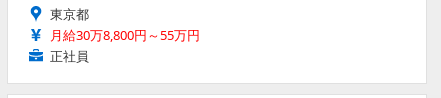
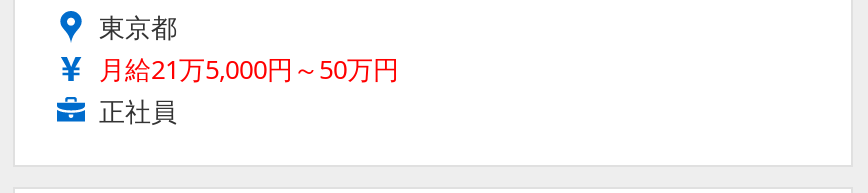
- 月給30万8,800円～55万円
+ 月給21万5,000円～50万円
